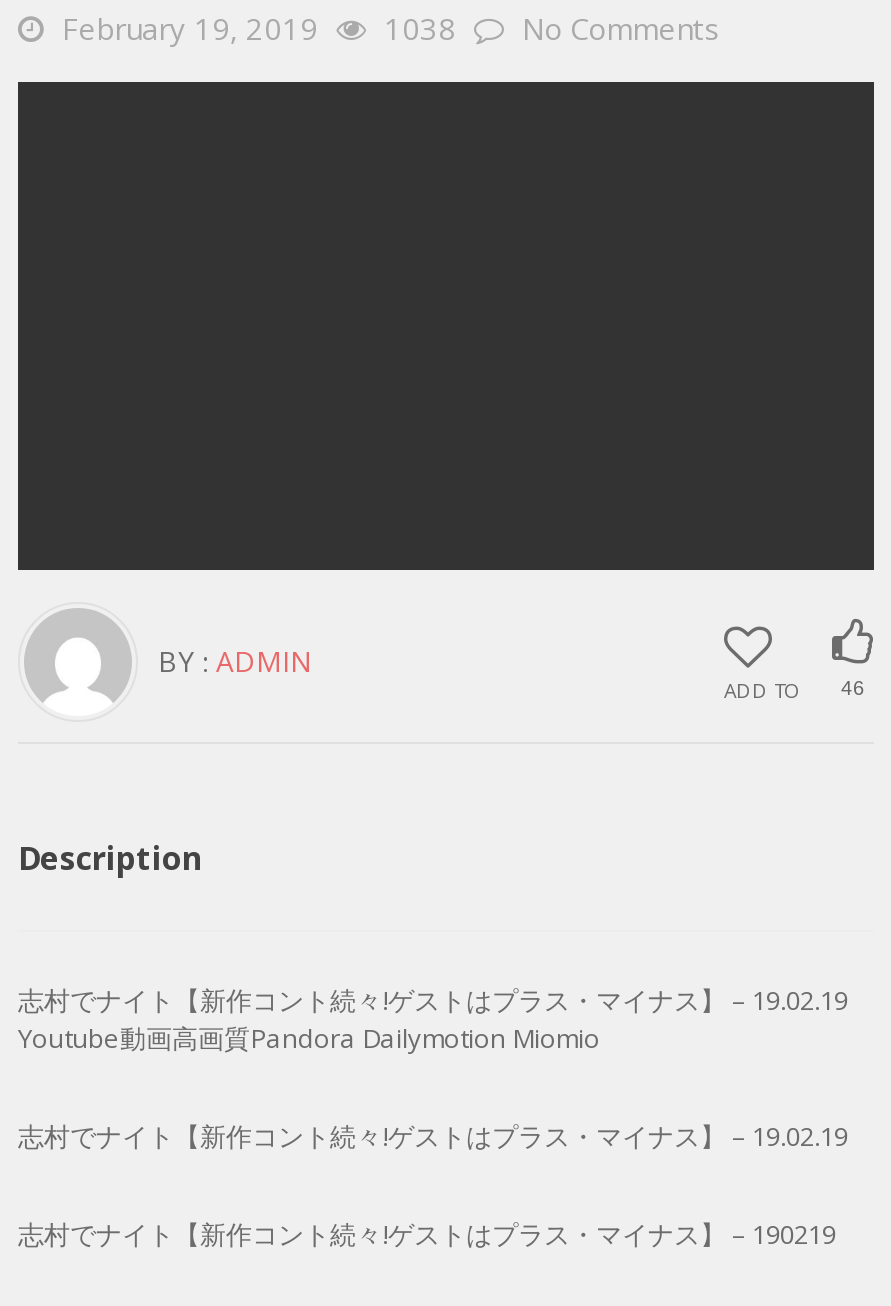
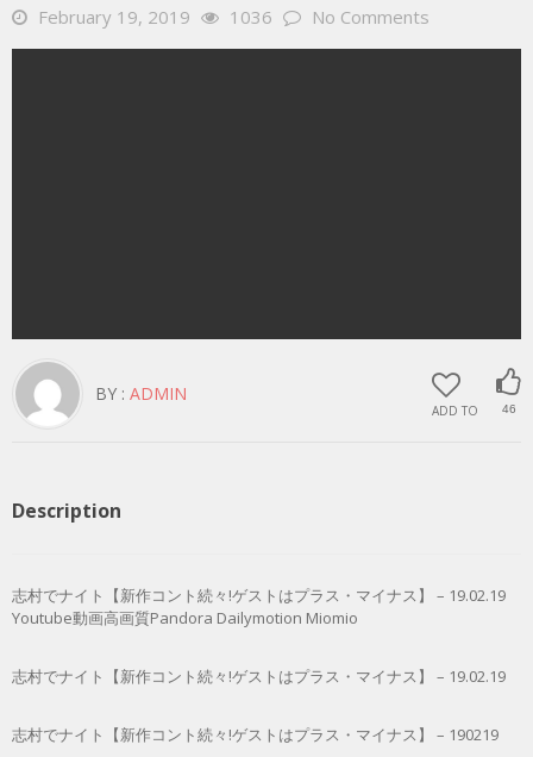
- February 19, 2019 1038 No Comments
+ February 19, 2019 1036 No Comments
